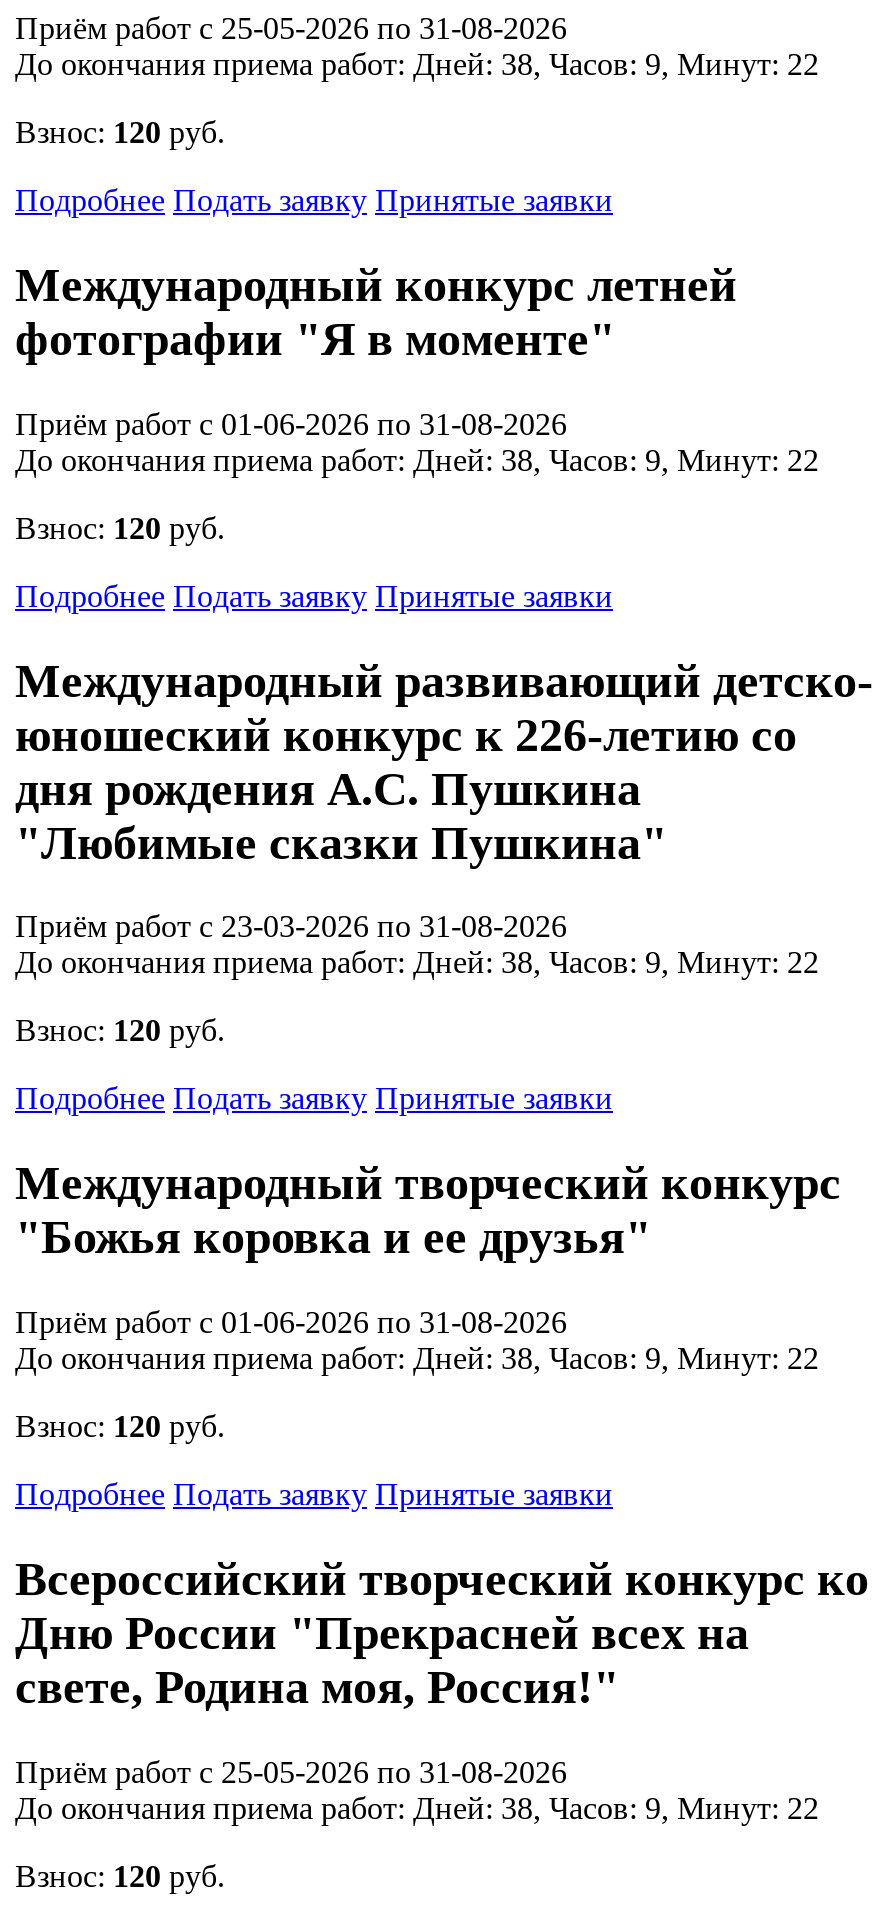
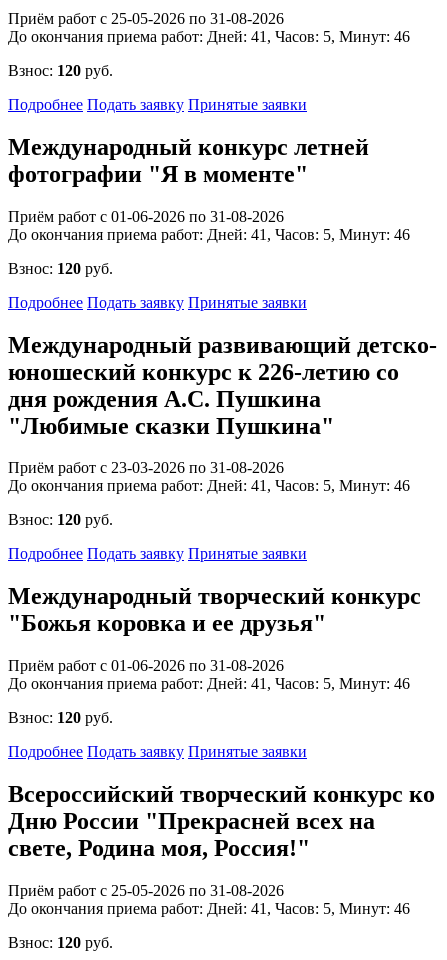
- До окончания приема работ: Дней: 38, Часов: 9, Минут: 22
+ До окончания приема работ: Дней: 41, Часов: 5, Минут: 46

- До окончания приема работ: Дней: 38, Часов: 9, Минут: 22
+ До окончания приема работ: Дней: 41, Часов: 5, Минут: 46

- До окончания приема работ: Дней: 38, Часов: 9, Минут: 22
+ До окончания приема работ: Дней: 41, Часов: 5, Минут: 46

- До окончания приема работ: Дней: 38, Часов: 9, Минут: 22
+ До окончания приема работ: Дней: 41, Часов: 5, Минут: 46

- До окончания приема работ: Дней: 38, Часов: 9, Минут: 22
+ До окончания приема работ: Дней: 41, Часов: 5, Минут: 46
